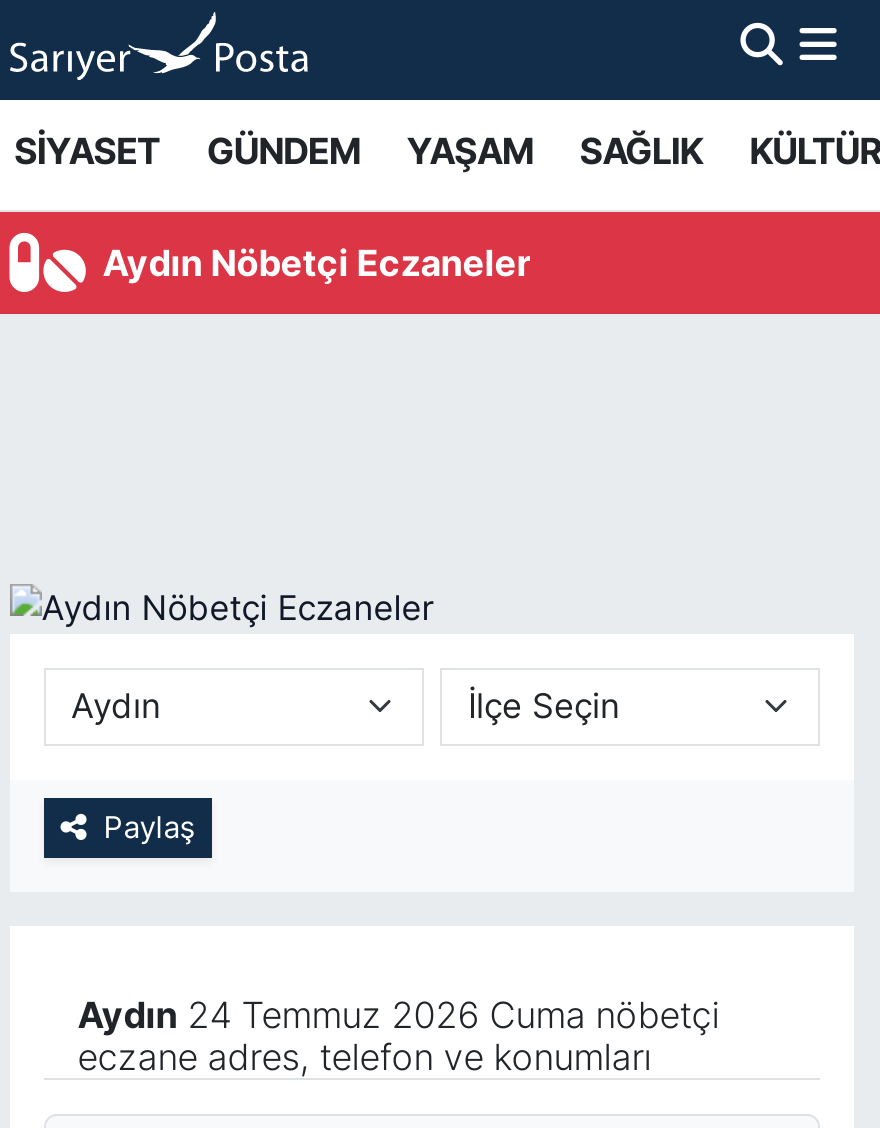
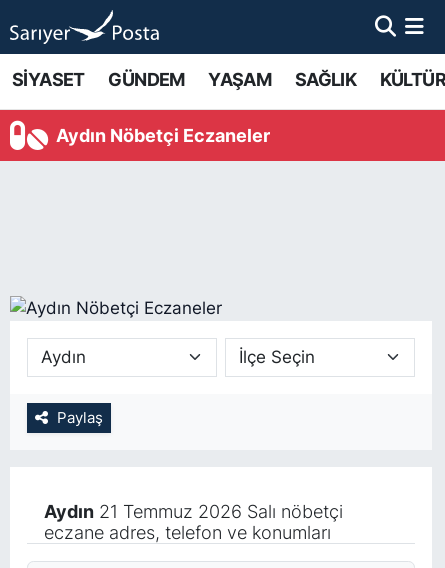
- Aydın 24 Temmuz 2026 Cuma nöbetçi
+ Aydın 21 Temmuz 2026 Salı nöbetçi
